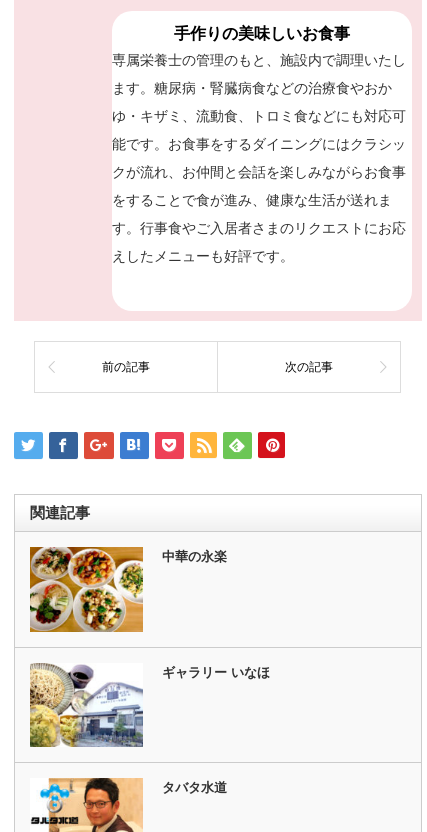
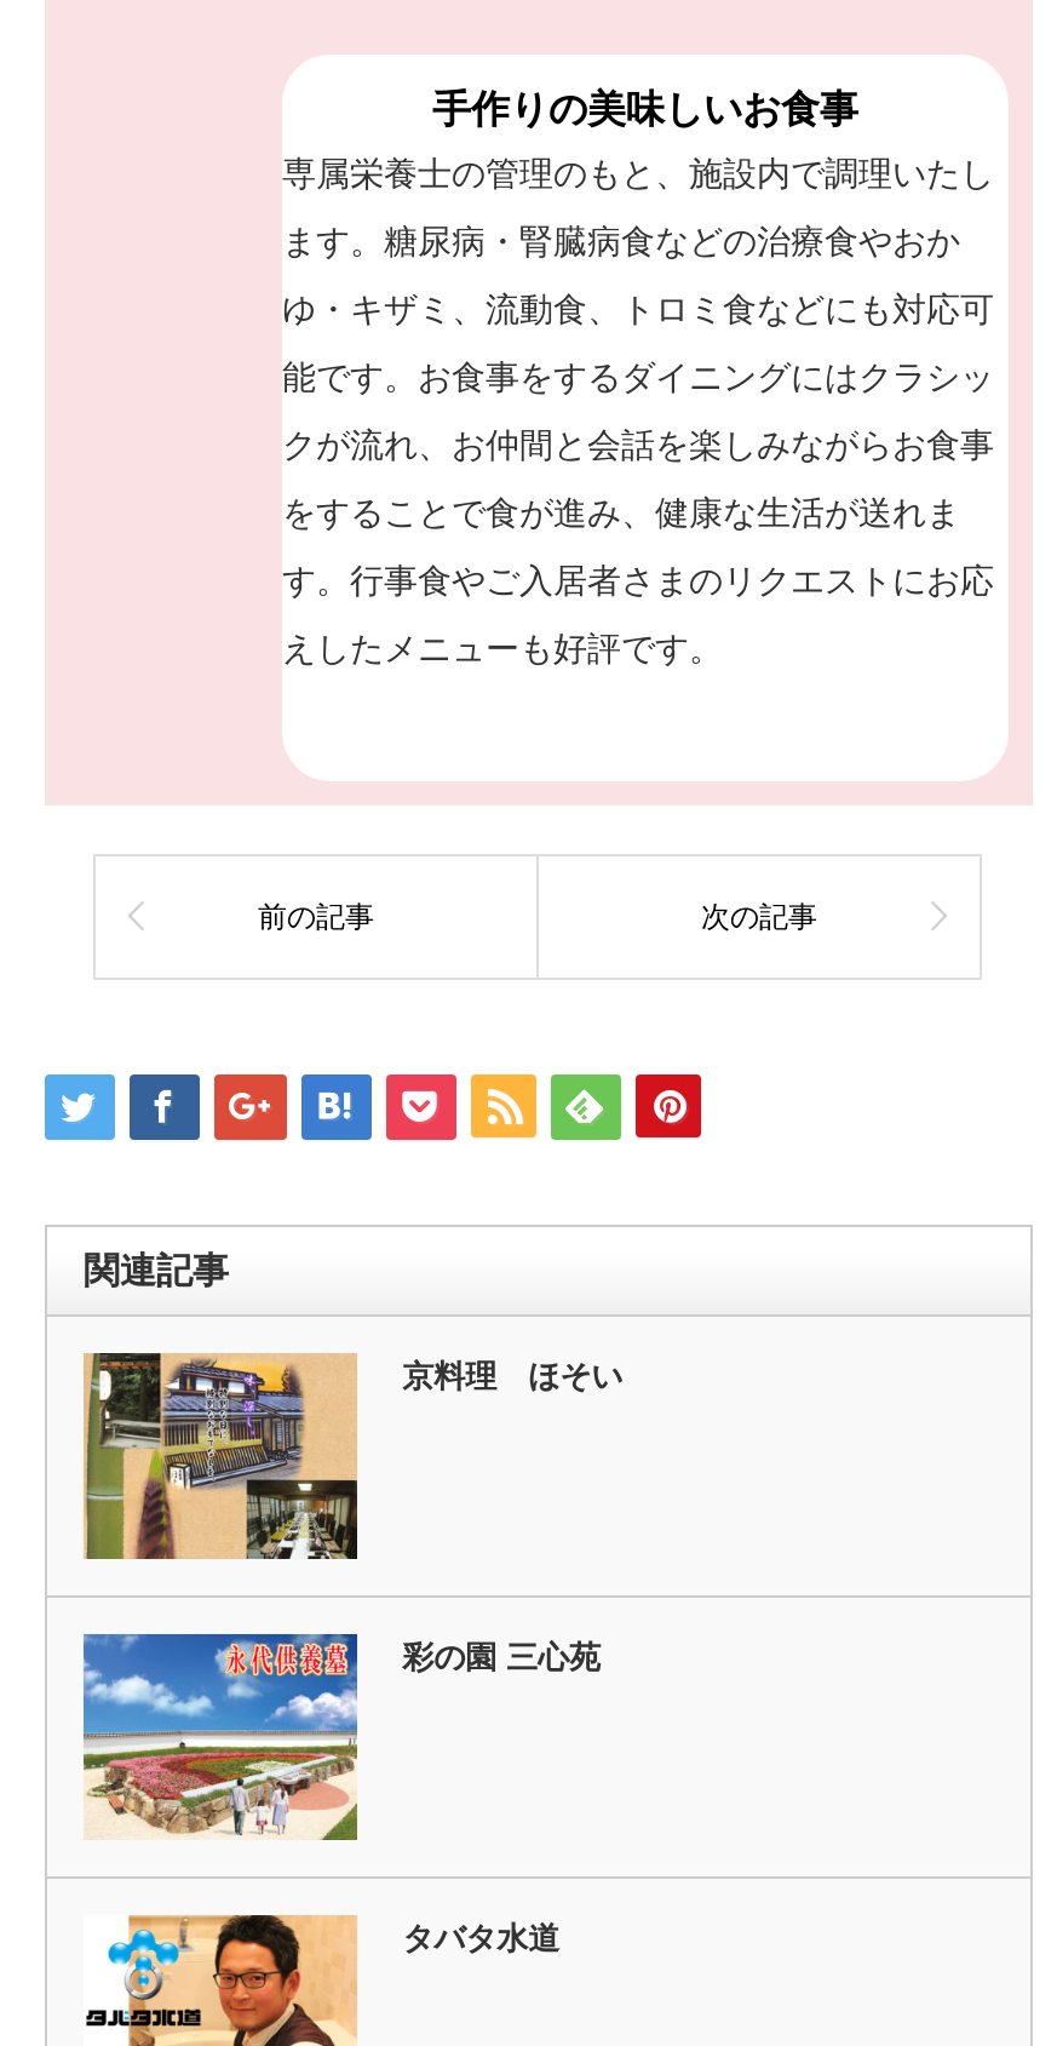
- [image]
- 中華の永楽
+ [image]
+ 京料理 ほそい

- [image]
- ギャラリー いなほ
+ [image]
+ 彩の園 三心苑
